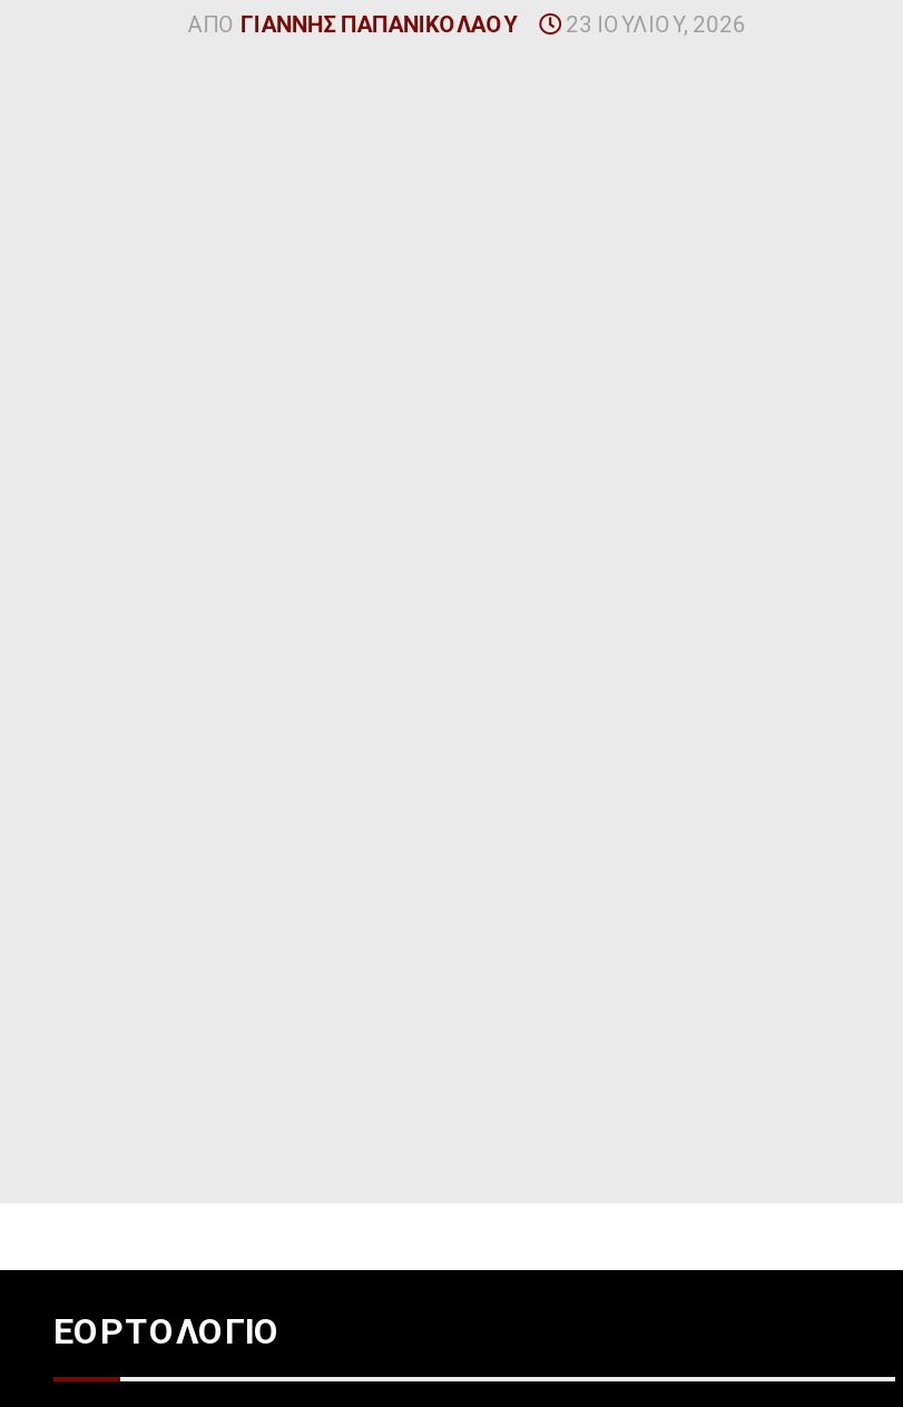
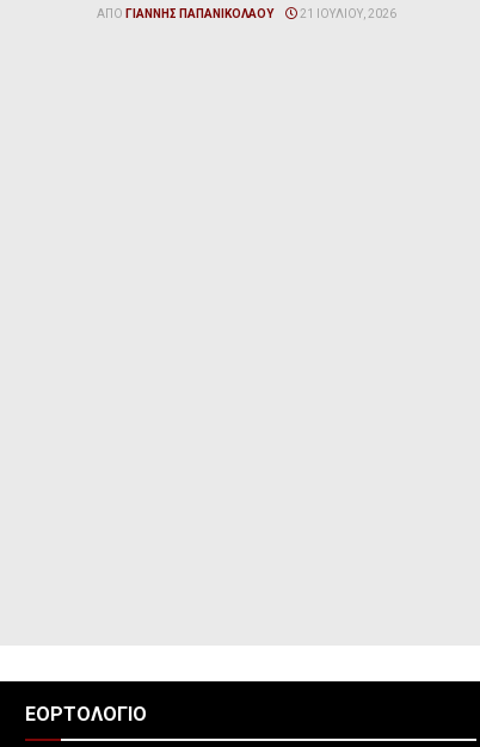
- 23 ΙΟΥΛΊΟΥ, 2026
+ 21 ΙΟΥΛΊΟΥ, 2026
